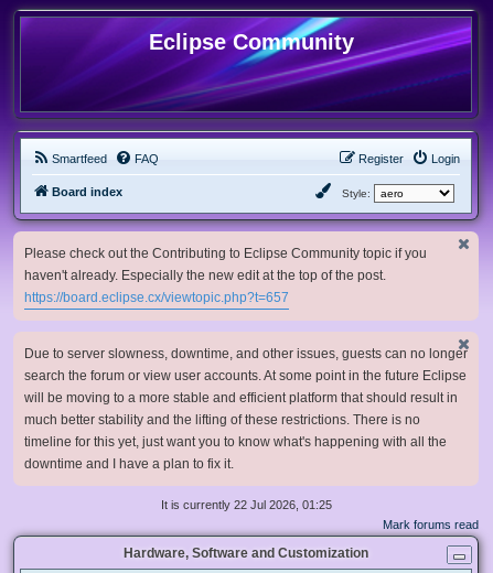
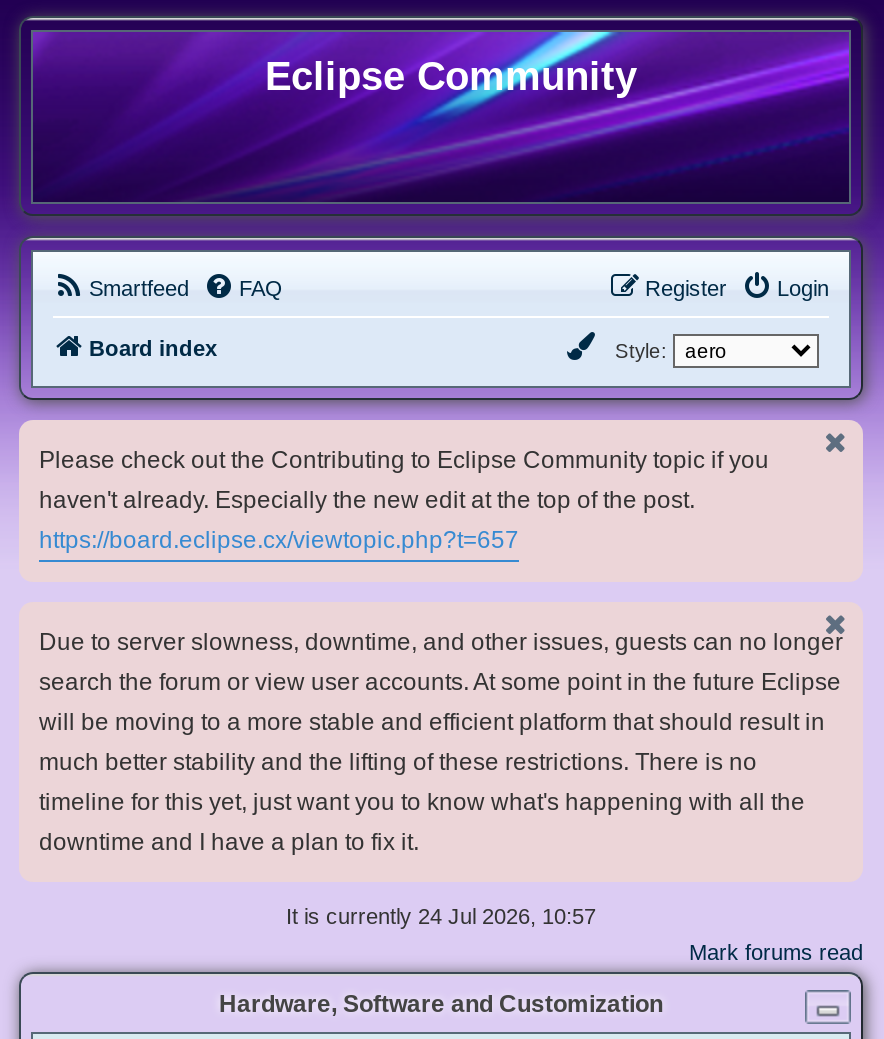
- It is currently 22 Jul 2026, 01:25
+ It is currently 24 Jul 2026, 10:57
